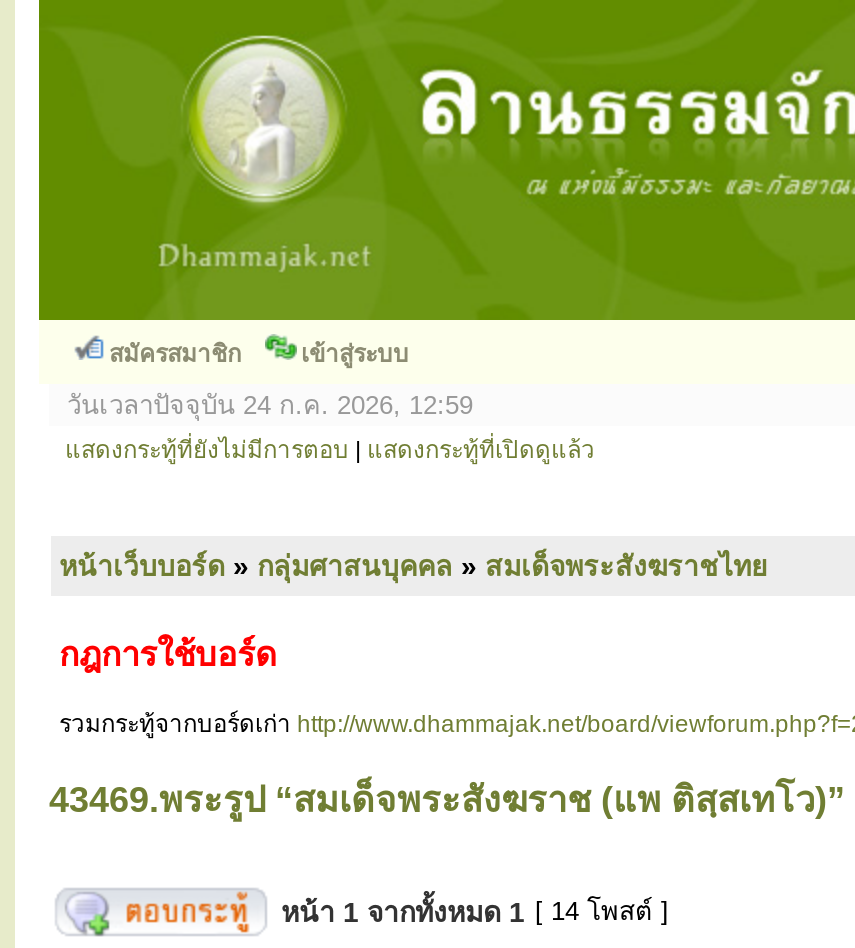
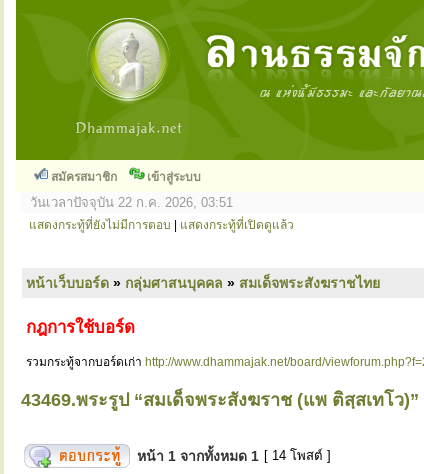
- วันเวลาปัจจุบัน 24 ก.ค. 2026, 12:59
+ วันเวลาปัจจุบัน 22 ก.ค. 2026, 03:51
